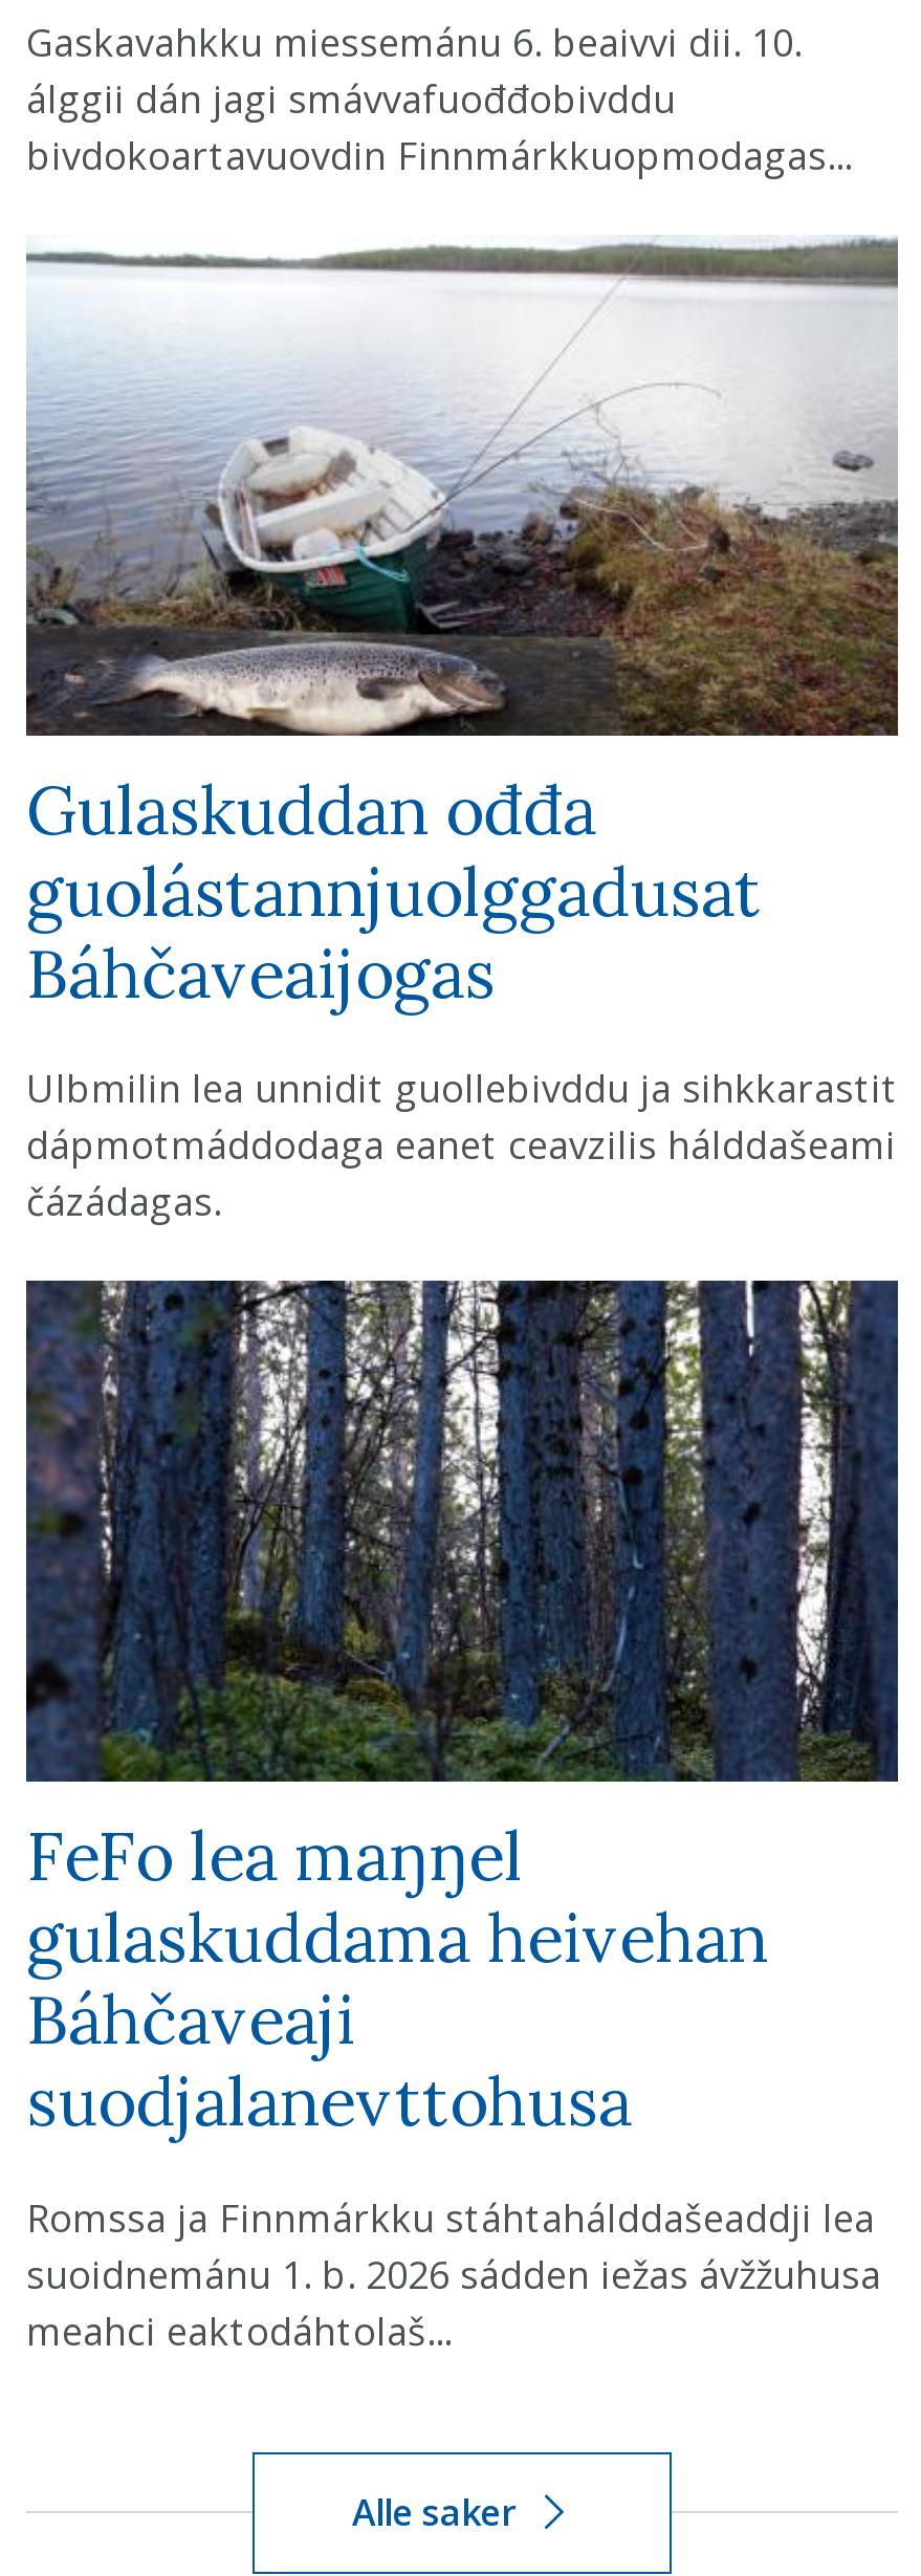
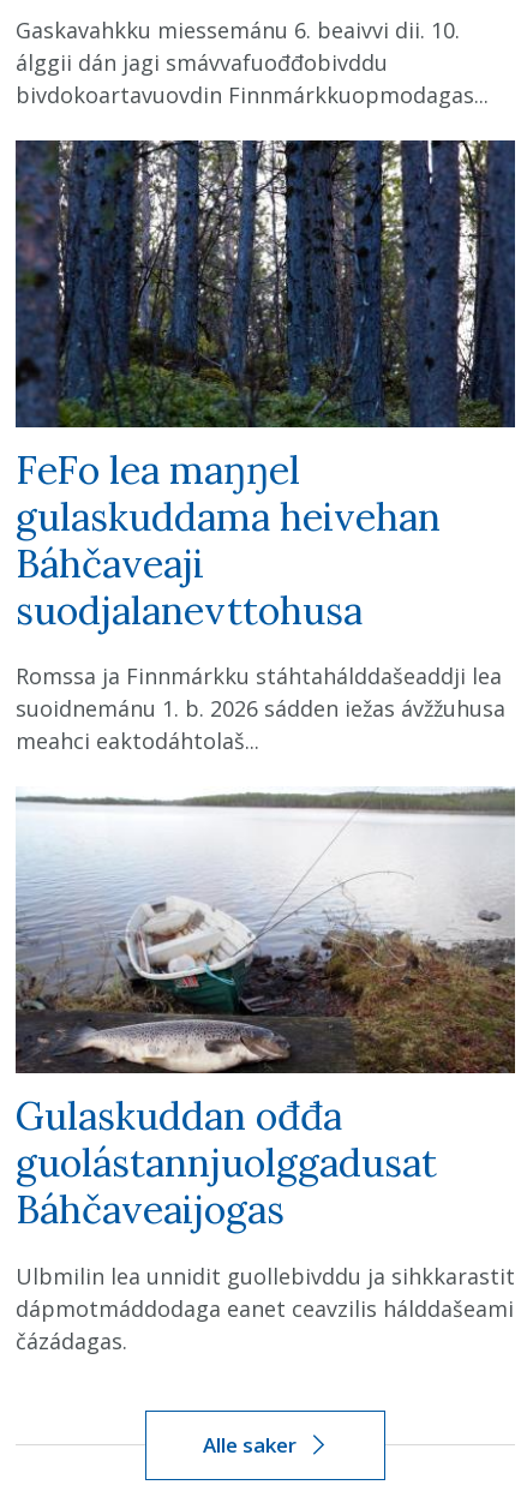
moved down: [image] | Gulaskuddan ođđa | guolástannjuolggadusat | Báhčaveaijogas | Ulbmilin lea unnidit guollebivddu ja sihkkarastit | dápmotmáddodaga eanet ceavzilis hálddašeami | čázádagas.

moved up: [image] | FeFo lea maŋŋel | gulaskuddama heivehan | Báhčaveaji | suodjalanevttohusa | Romssa ja Finnmárkku stáhtahálddašeaddji lea | suoidnemánu 1. b. 2026 sádden iežas ávžžuhusa | meahci eaktodáhtolaš...
